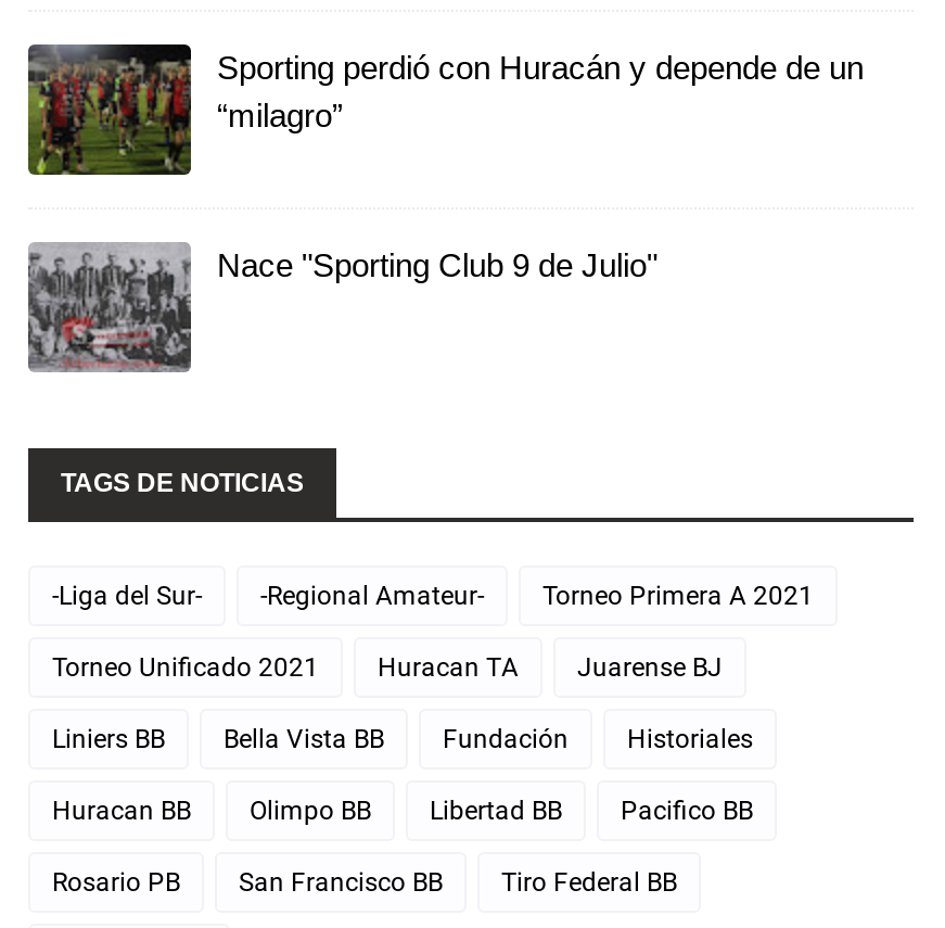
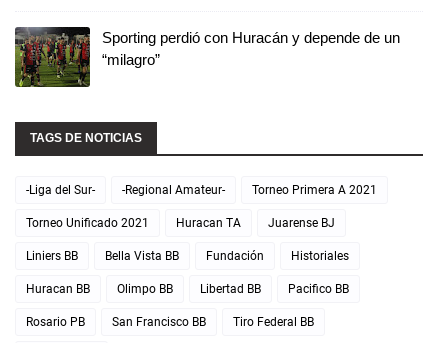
- [image]
- Nace "Sporting Club 9 de Julio"
